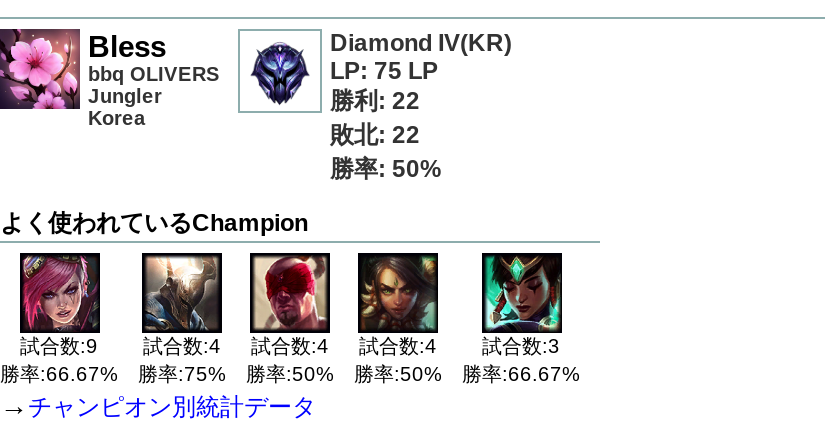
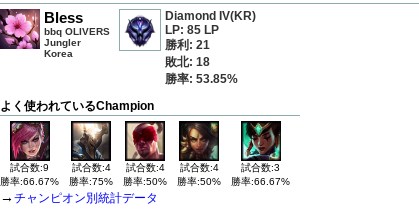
- LP: 75 LP
+ LP: 85 LP

- 勝利: 22
+ 勝利: 21

- 敗北: 22
+ 敗北: 18

- 勝率: 50%
+ 勝率: 53.85%
